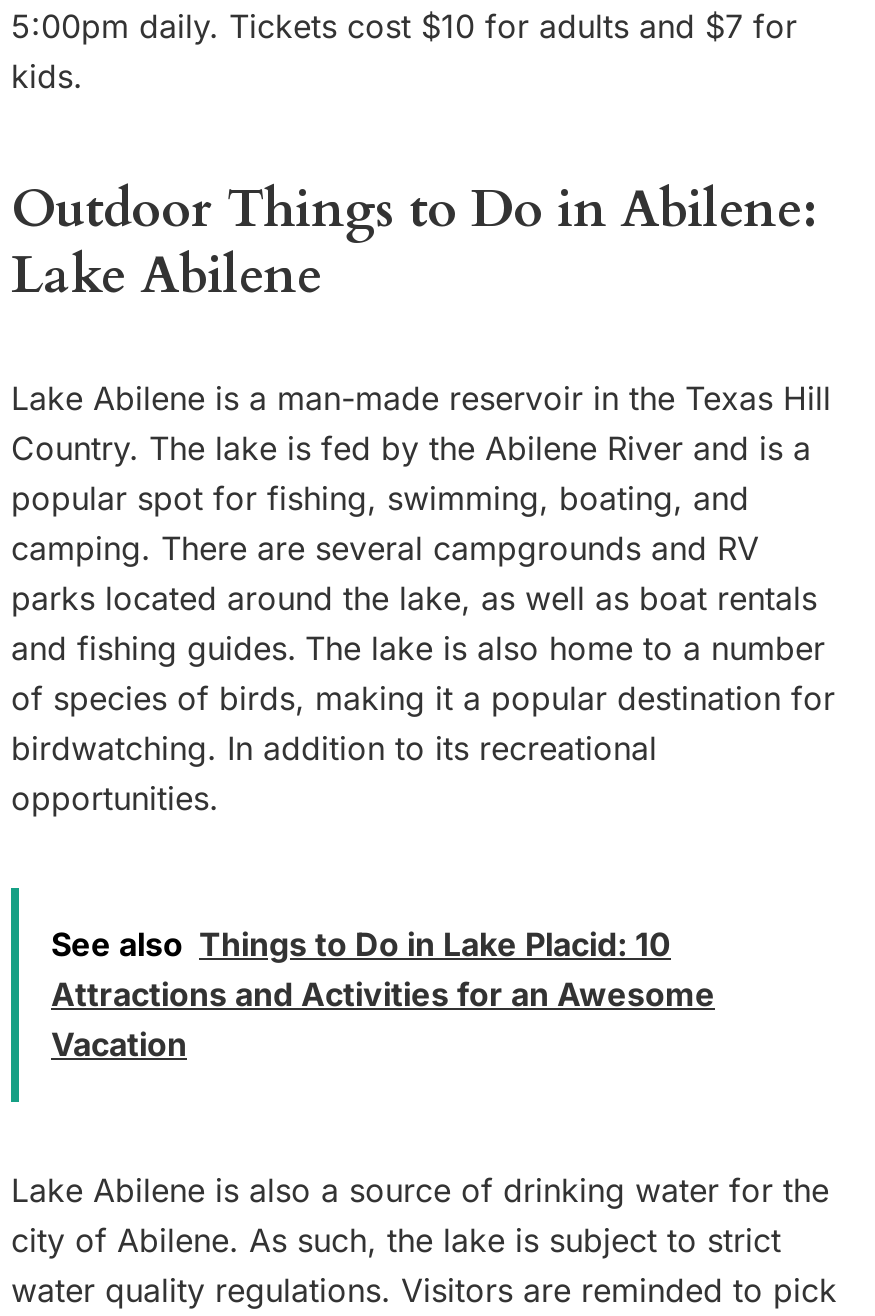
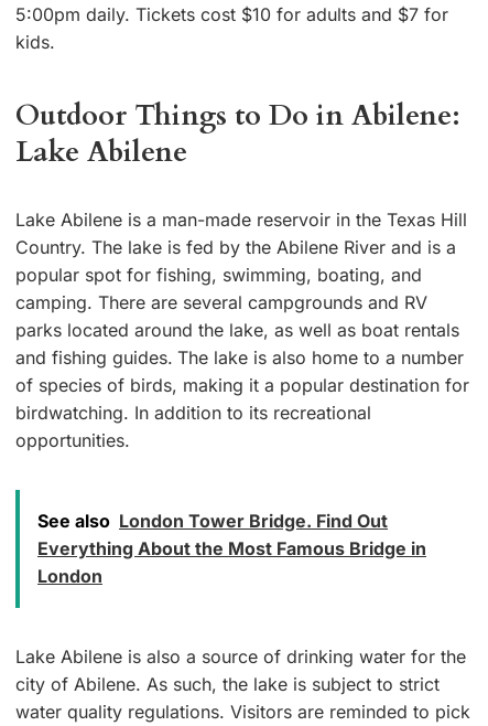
- See also Things to Do in Lake Placid: 10
- Attractions and Activities for an Awesome
- Vacation
+ See also London Tower Bridge. Find Out
+ Everything About the Most Famous Bridge in
+ London
